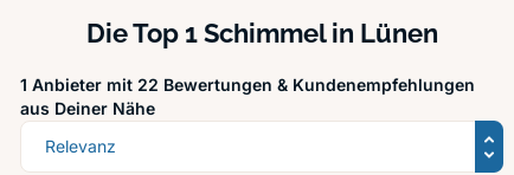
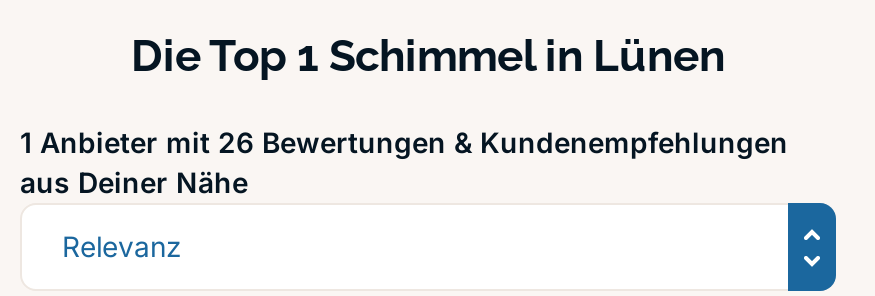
- 1 Anbieter mit 22 Bewertungen & Kundenempfehlungen
+ 1 Anbieter mit 26 Bewertungen & Kundenempfehlungen
